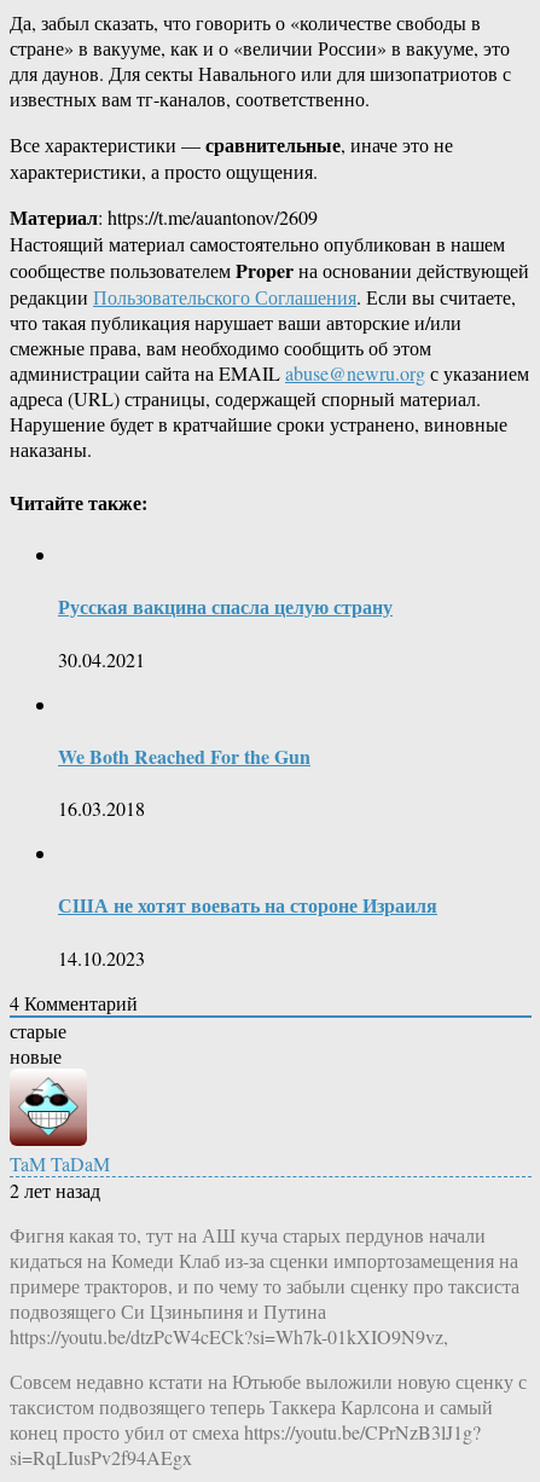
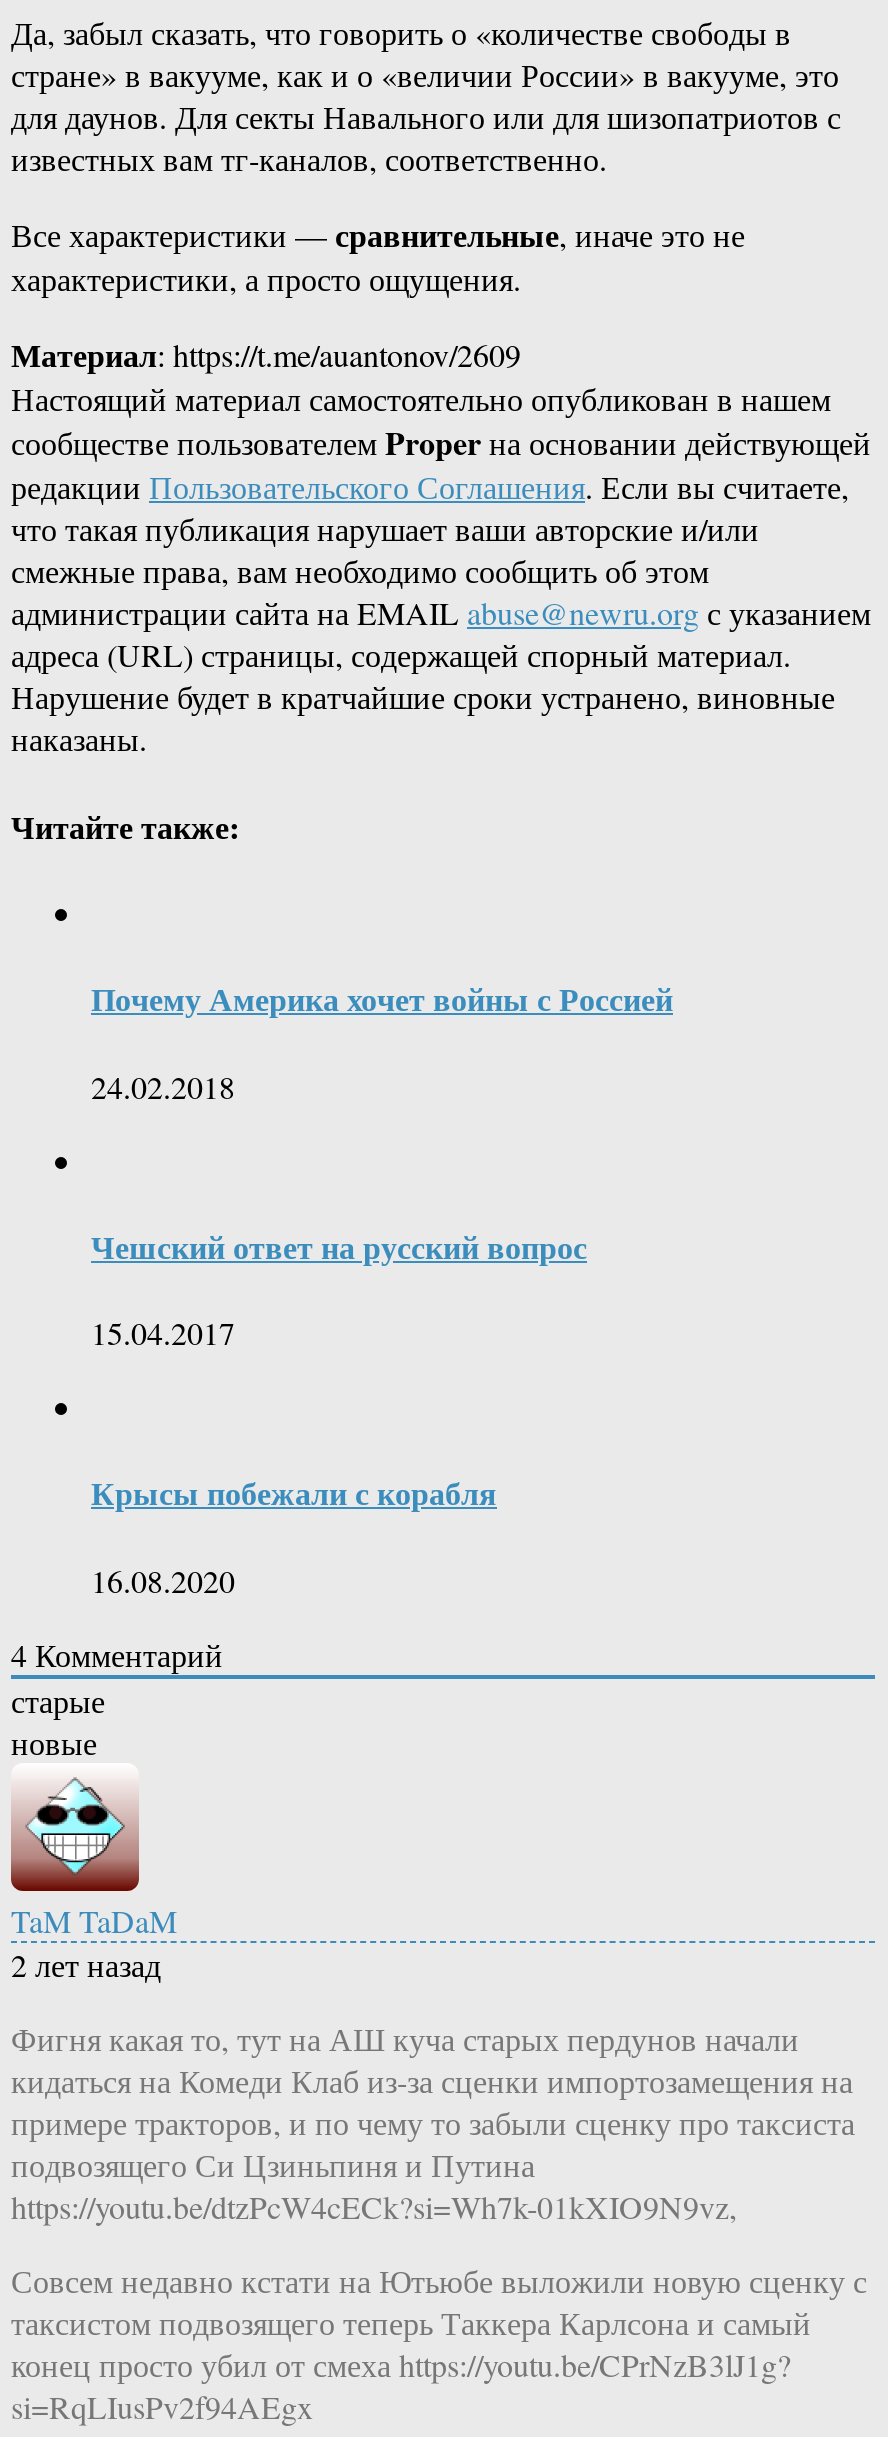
- Русская вакцина спасла целую страну
+ Почему Америка хочет войны с Россией

- 30.04.2021
+ 24.02.2018

- We Both Reached For the Gun
+ Чешский ответ на русский вопрос

- 16.03.2018
+ 15.04.2017

- США не хотят воевать на стороне Израиля
+ Крысы побежали с корабля

- 14.10.2023
+ 16.08.2020
